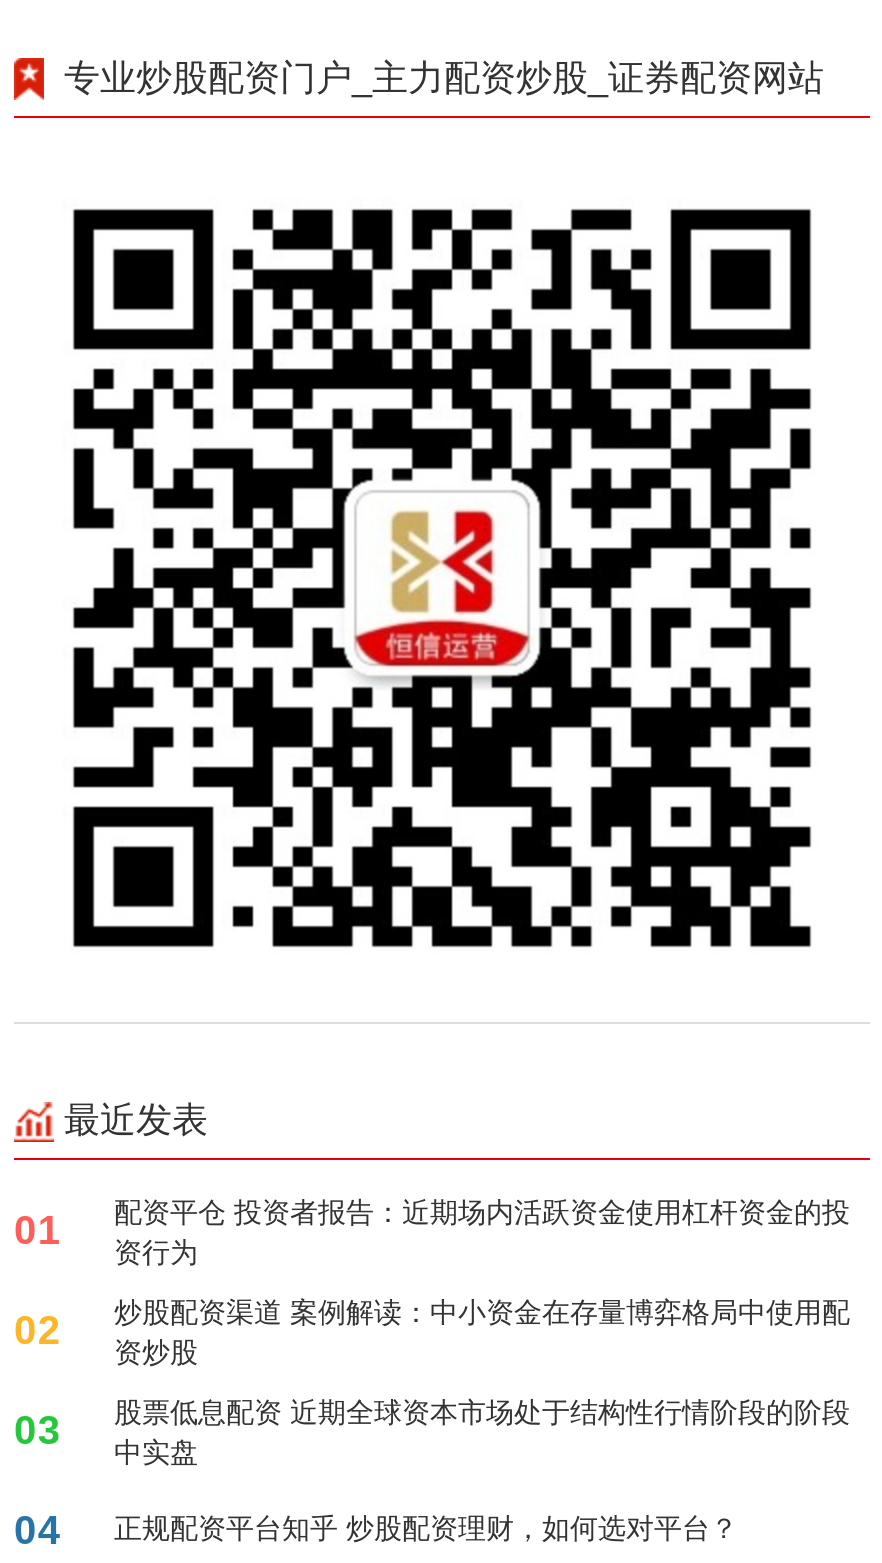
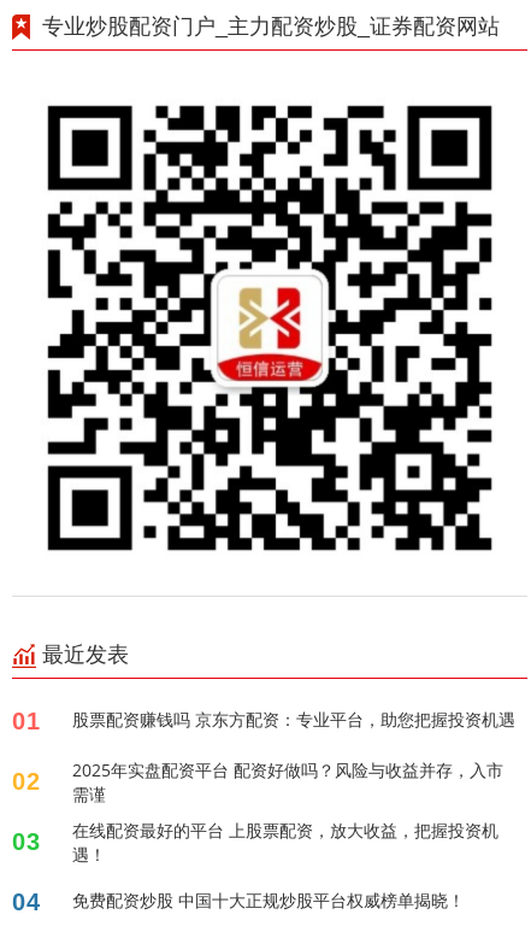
- 配资平仓 投资者报告：近期场内活跃资金使用杠杆资金的投
- 资行为
+ 股票配资赚钱吗 京东方配资：专业平台，助您把握投资机遇

- 炒股配资渠道 案例解读：中小资金在存量博弈格局中使用配
- 资炒股
+ 2025年实盘配资平台 配资好做吗？风险与收益并存，入市
+ 需谨

- 股票低息配资 近期全球资本市场处于结构性行情阶段的阶段
- 中实盘
+ 在线配资最好的平台 上股票配资，放大收益，把握投资机
+ 遇！

- 正规配资平台知乎 炒股配资理财，如何选对平台？
+ 免费配资炒股 中国十大正规炒股平台权威榜单揭晓！
